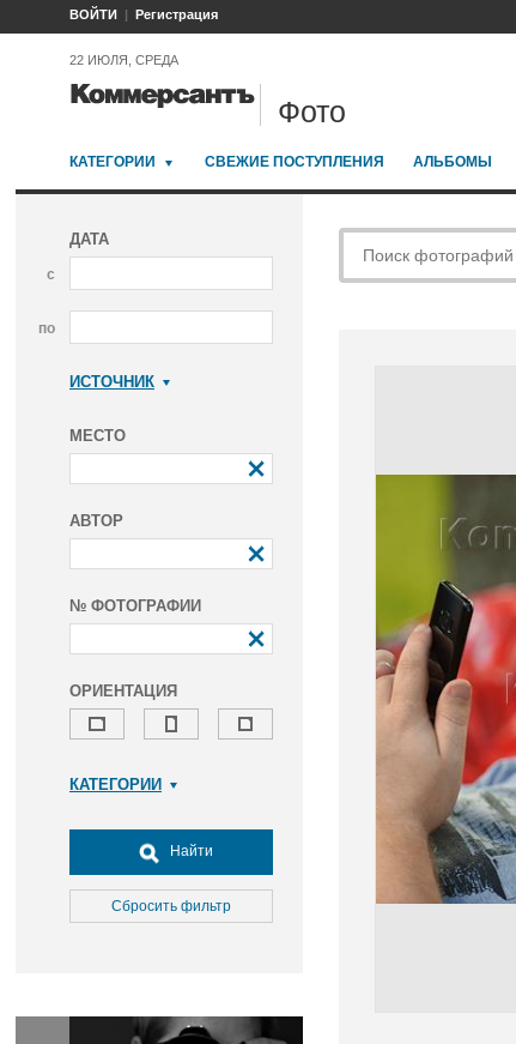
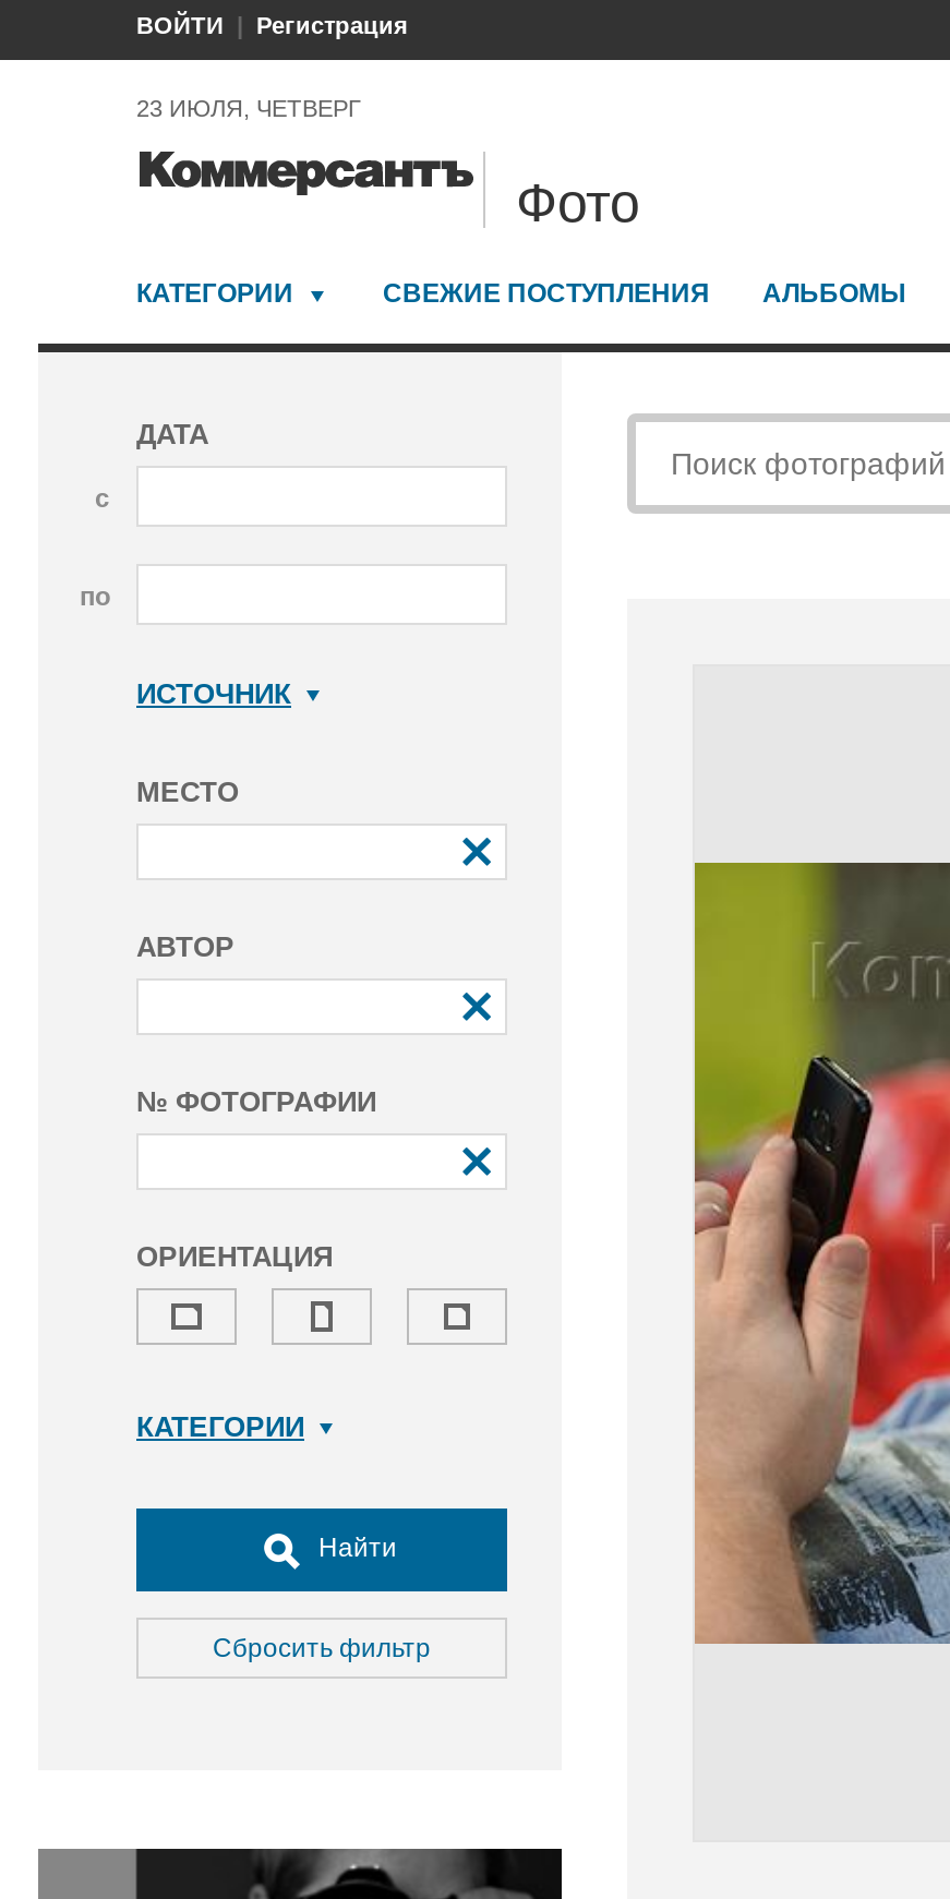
- 22 ИЮЛЯ, СРЕДА
+ 23 ИЮЛЯ, ЧЕТВЕРГ
